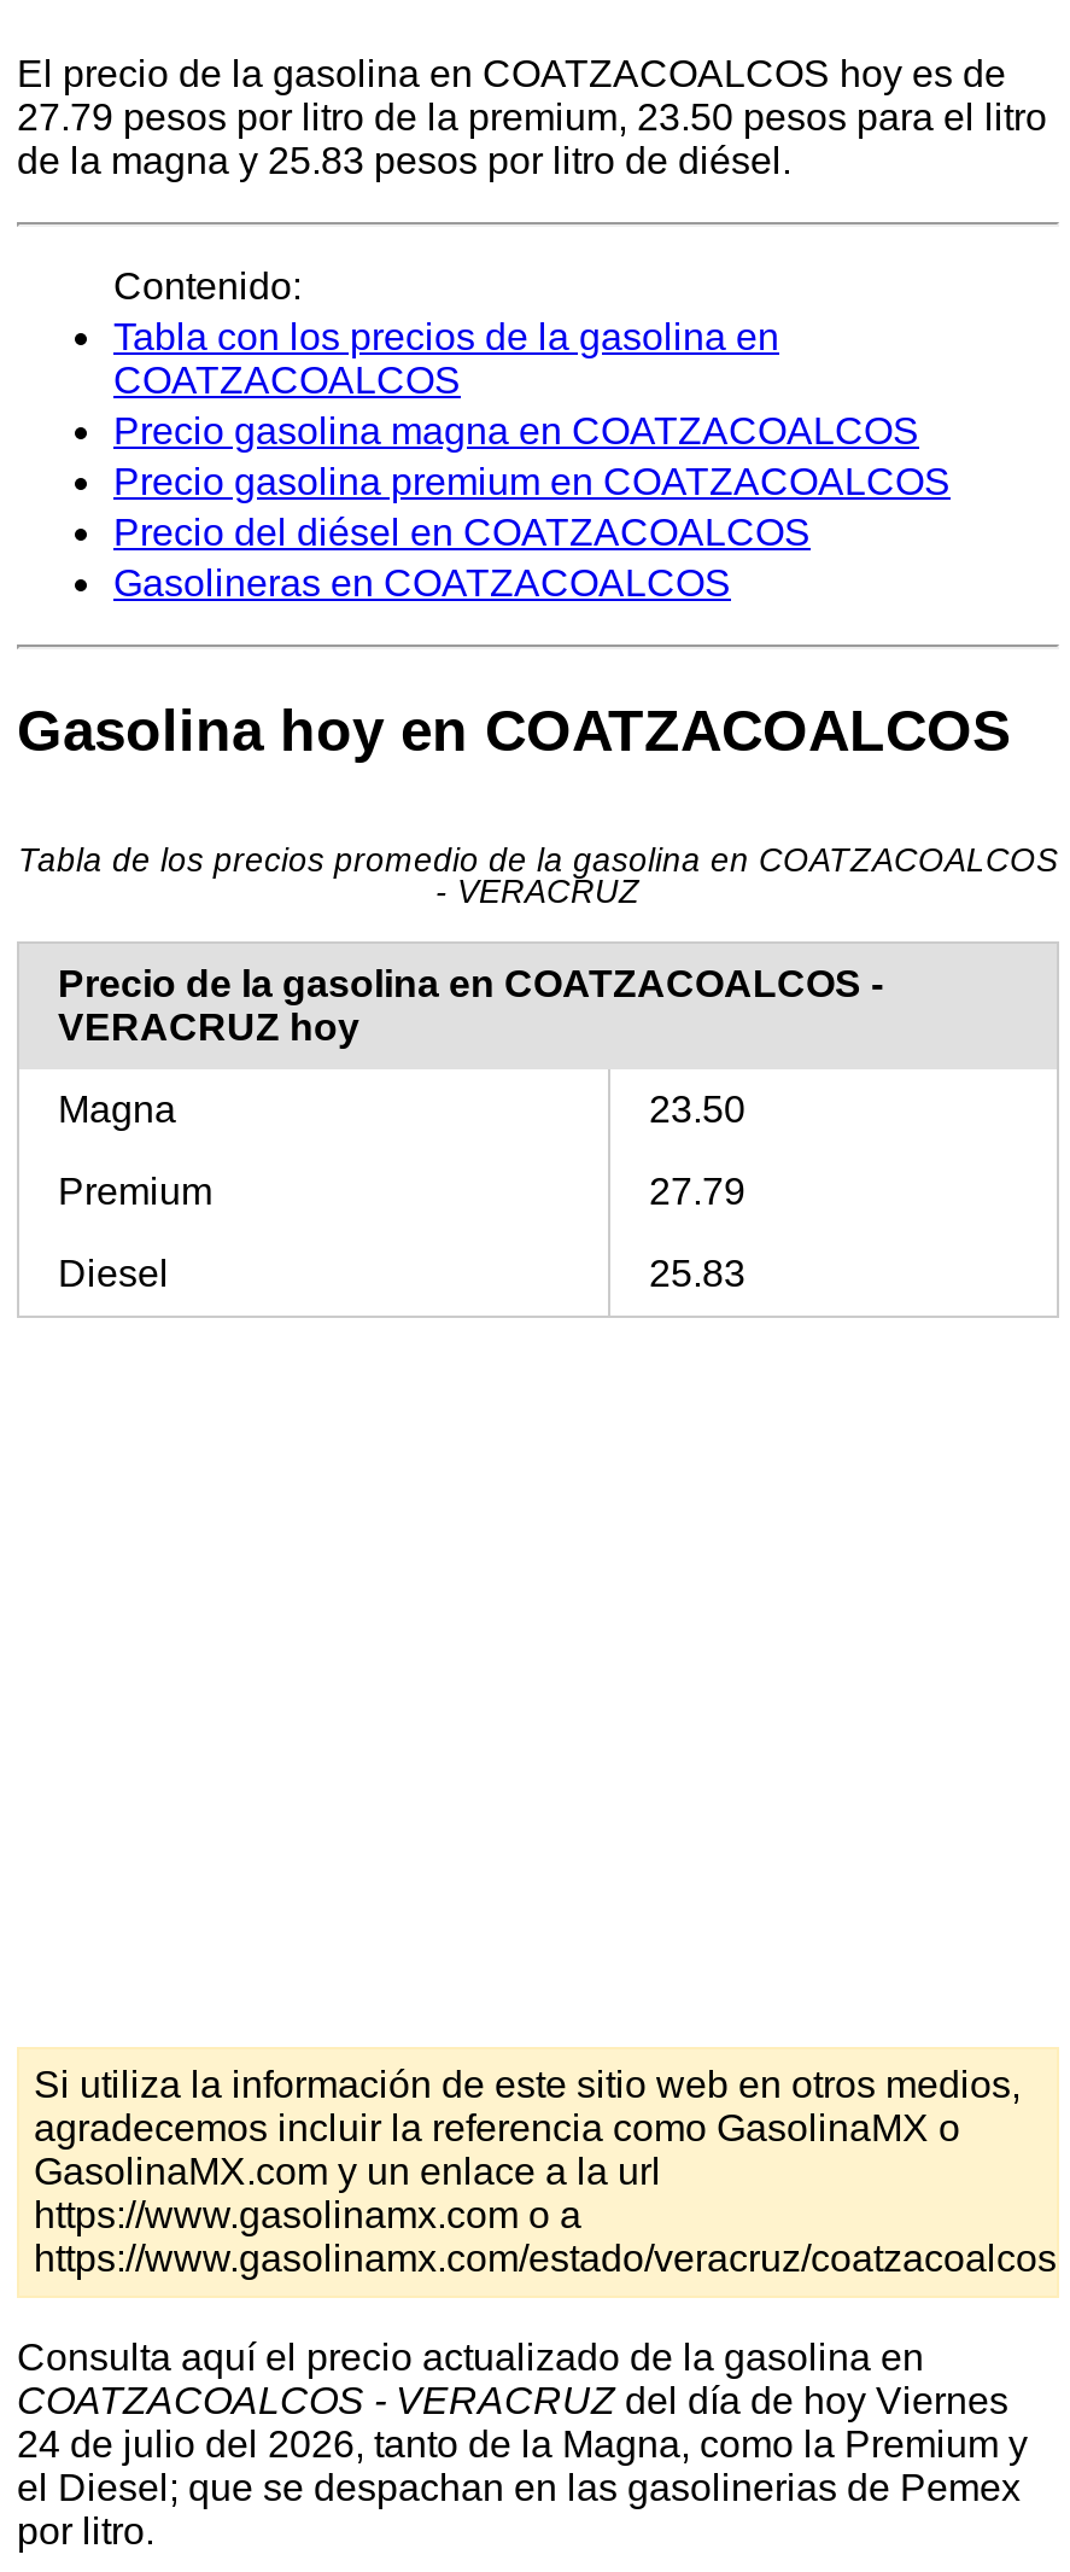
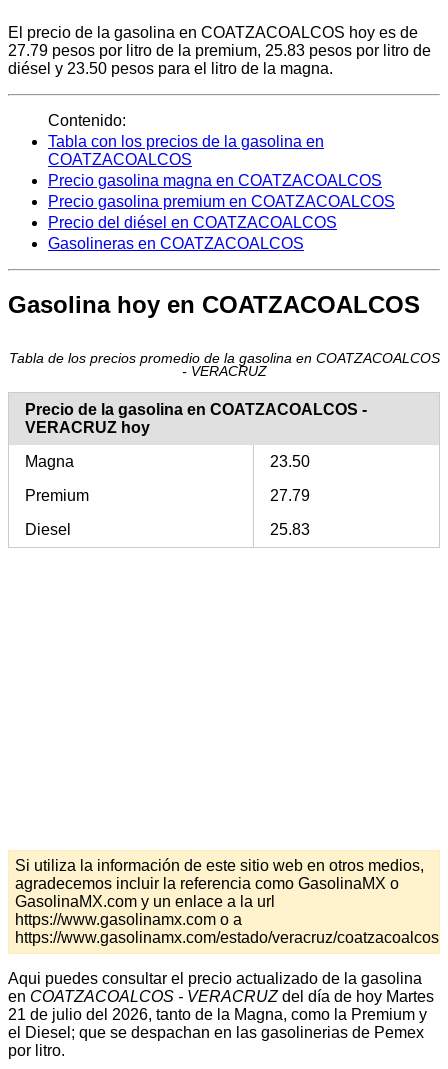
- 27.79 pesos por litro de la premium, 23.50 pesos para el litro
- de la magna y 25.83 pesos por litro de diésel.
+ 27.79 pesos por litro de la premium, 25.83 pesos por litro de
+ diésel y 23.50 pesos para el litro de la magna.

- Consulta aquí el precio actualizado de la gasolina en
- COATZACOALCOS - VERACRUZ del día de hoy Viernes
- 24 de julio del 2026, tanto de la Magna, como la Premium y
+ Aqui puedes consultar el precio actualizado de la gasolina
+ en COATZACOALCOS - VERACRUZ del día de hoy Martes
+ 21 de julio del 2026, tanto de la Magna, como la Premium y
